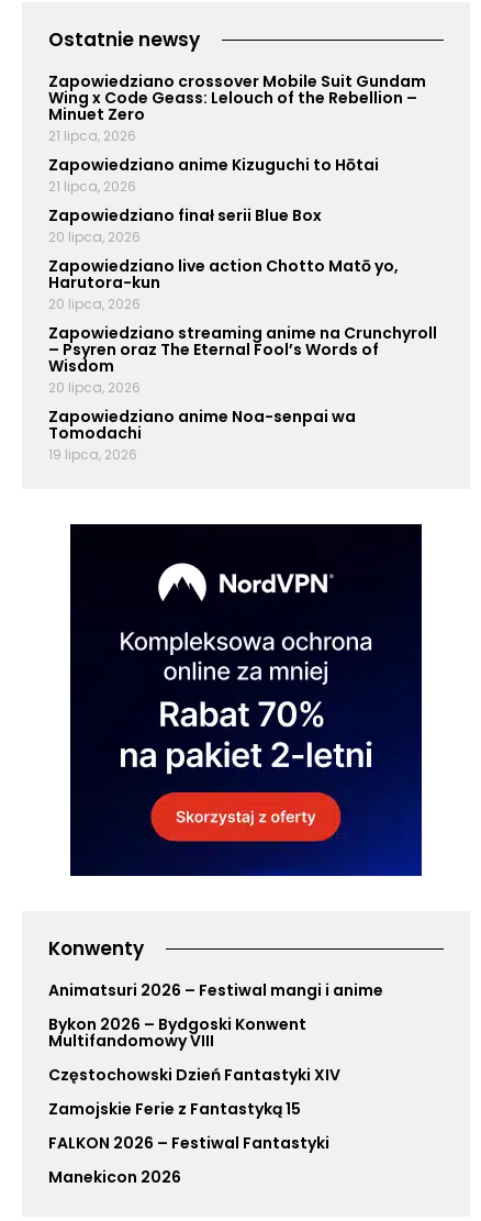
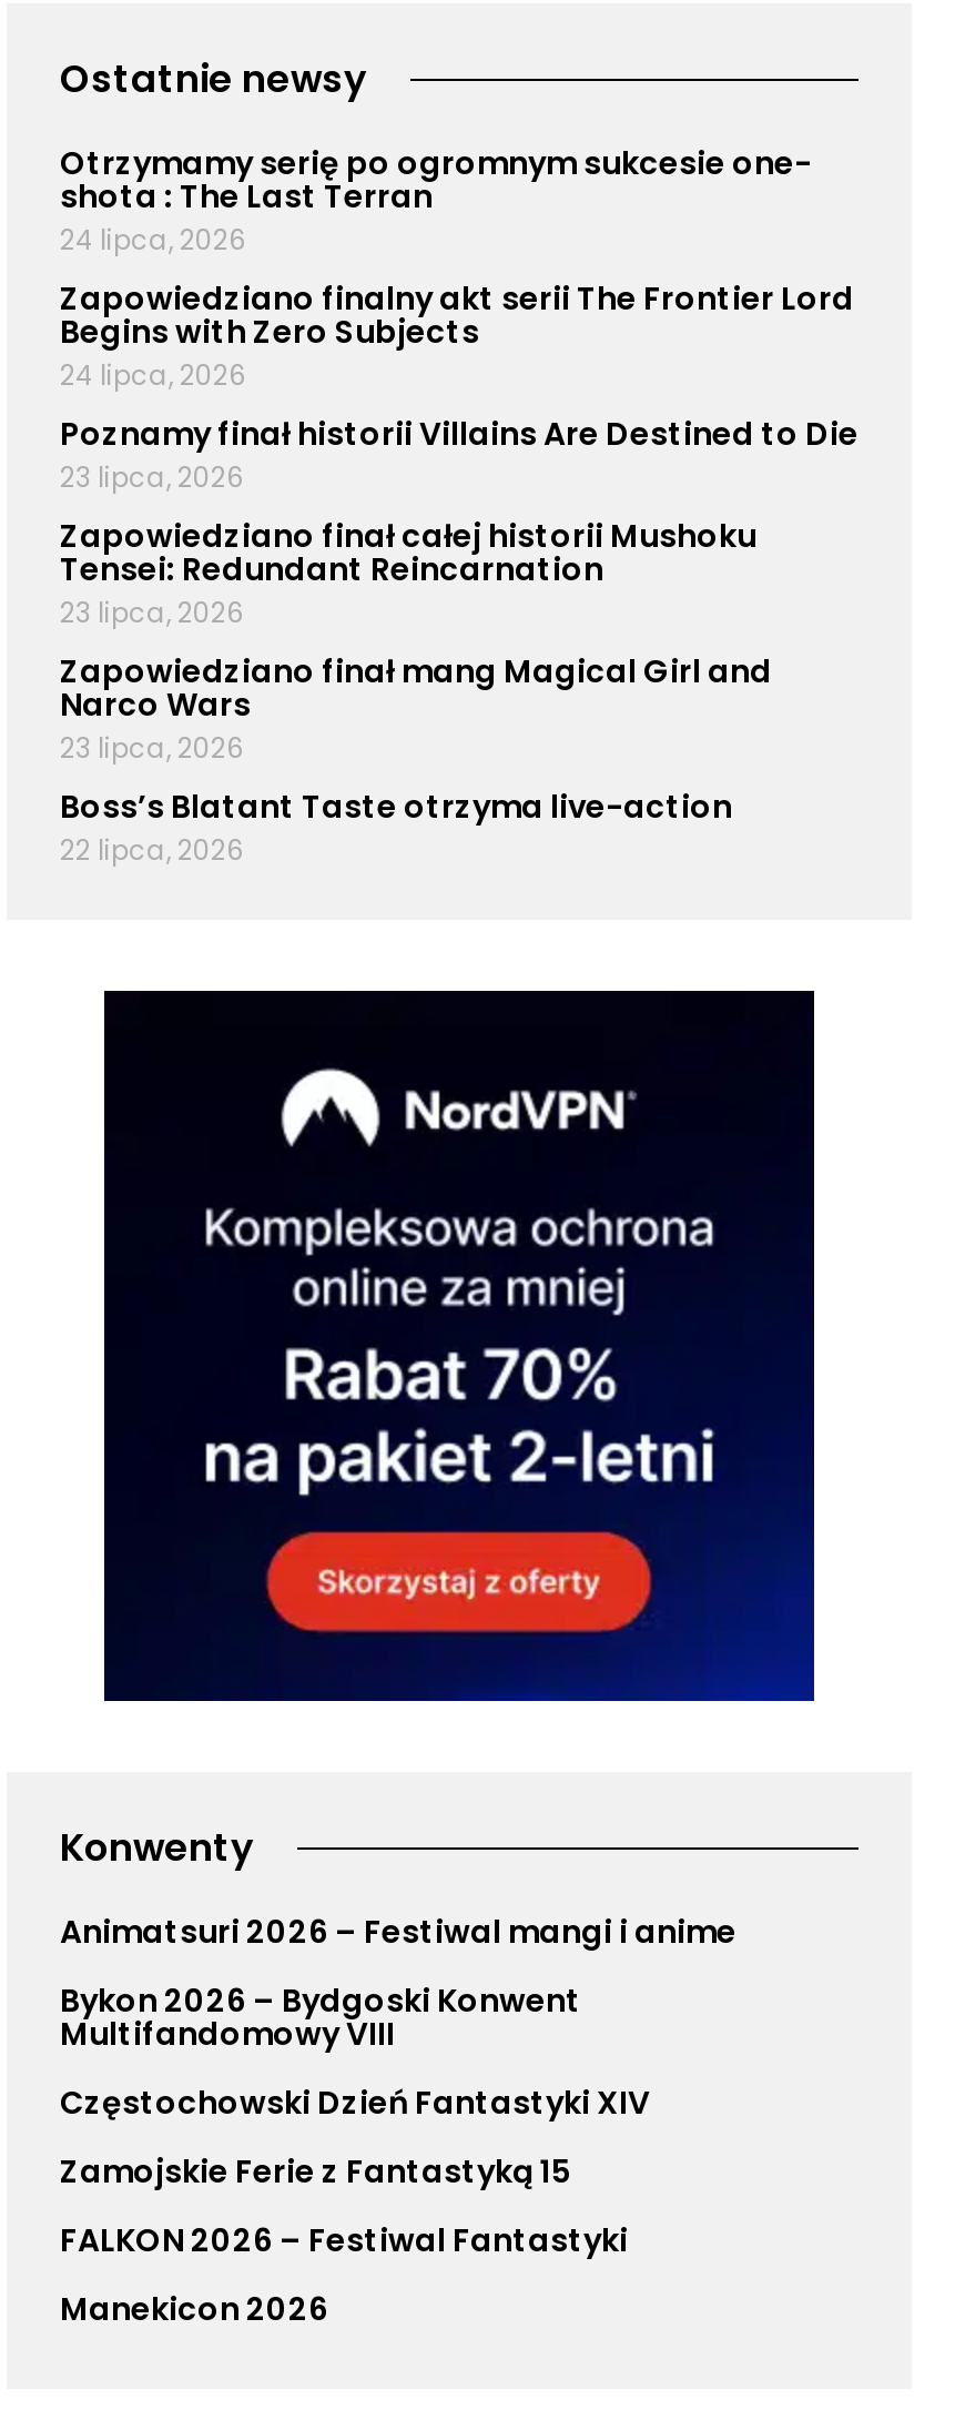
- Zapowiedziano crossover Mobile Suit Gundam
- Wing x Code Geass: Lelouch of the Rebellion –
- Minuet Zero
- 21 lipca, 2026
- Zapowiedziano anime Kizuguchi to Hōtai
- 21 lipca, 2026
- Zapowiedziano finał serii Blue Box
- 20 lipca, 2026
- Zapowiedziano live action Chotto Matō yo,
- Harutora-kun
- 20 lipca, 2026
- Zapowiedziano streaming anime na Crunchyroll
- – Psyren oraz The Eternal Fool’s Words of
- Wisdom
- 20 lipca, 2026
- Zapowiedziano anime Noa-senpai wa
- Tomodachi
- 19 lipca, 2026
+ Otrzymamy serię po ogromnym sukcesie one-
+ shota : The Last Terran
+ 24 lipca, 2026
+ Zapowiedziano finalny akt serii The Frontier Lord
+ Begins with Zero Subjects
+ 24 lipca, 2026
+ Poznamy finał historii Villains Are Destined to Die
+ 23 lipca, 2026
+ Zapowiedziano finał całej historii Mushoku
+ Tensei: Redundant Reincarnation
+ 23 lipca, 2026
+ Zapowiedziano finał mang Magical Girl and
+ Narco Wars
+ 23 lipca, 2026
+ Boss’s Blatant Taste otrzyma live-action
+ 22 lipca, 2026
